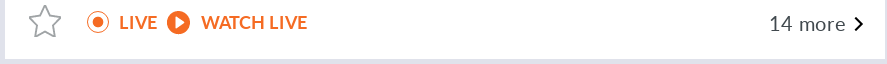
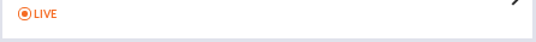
- WATCH LIVE
- 14 more
